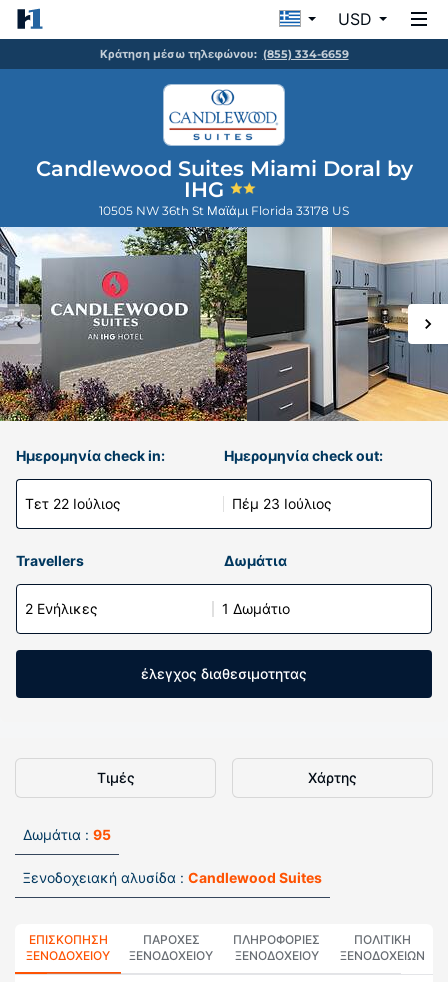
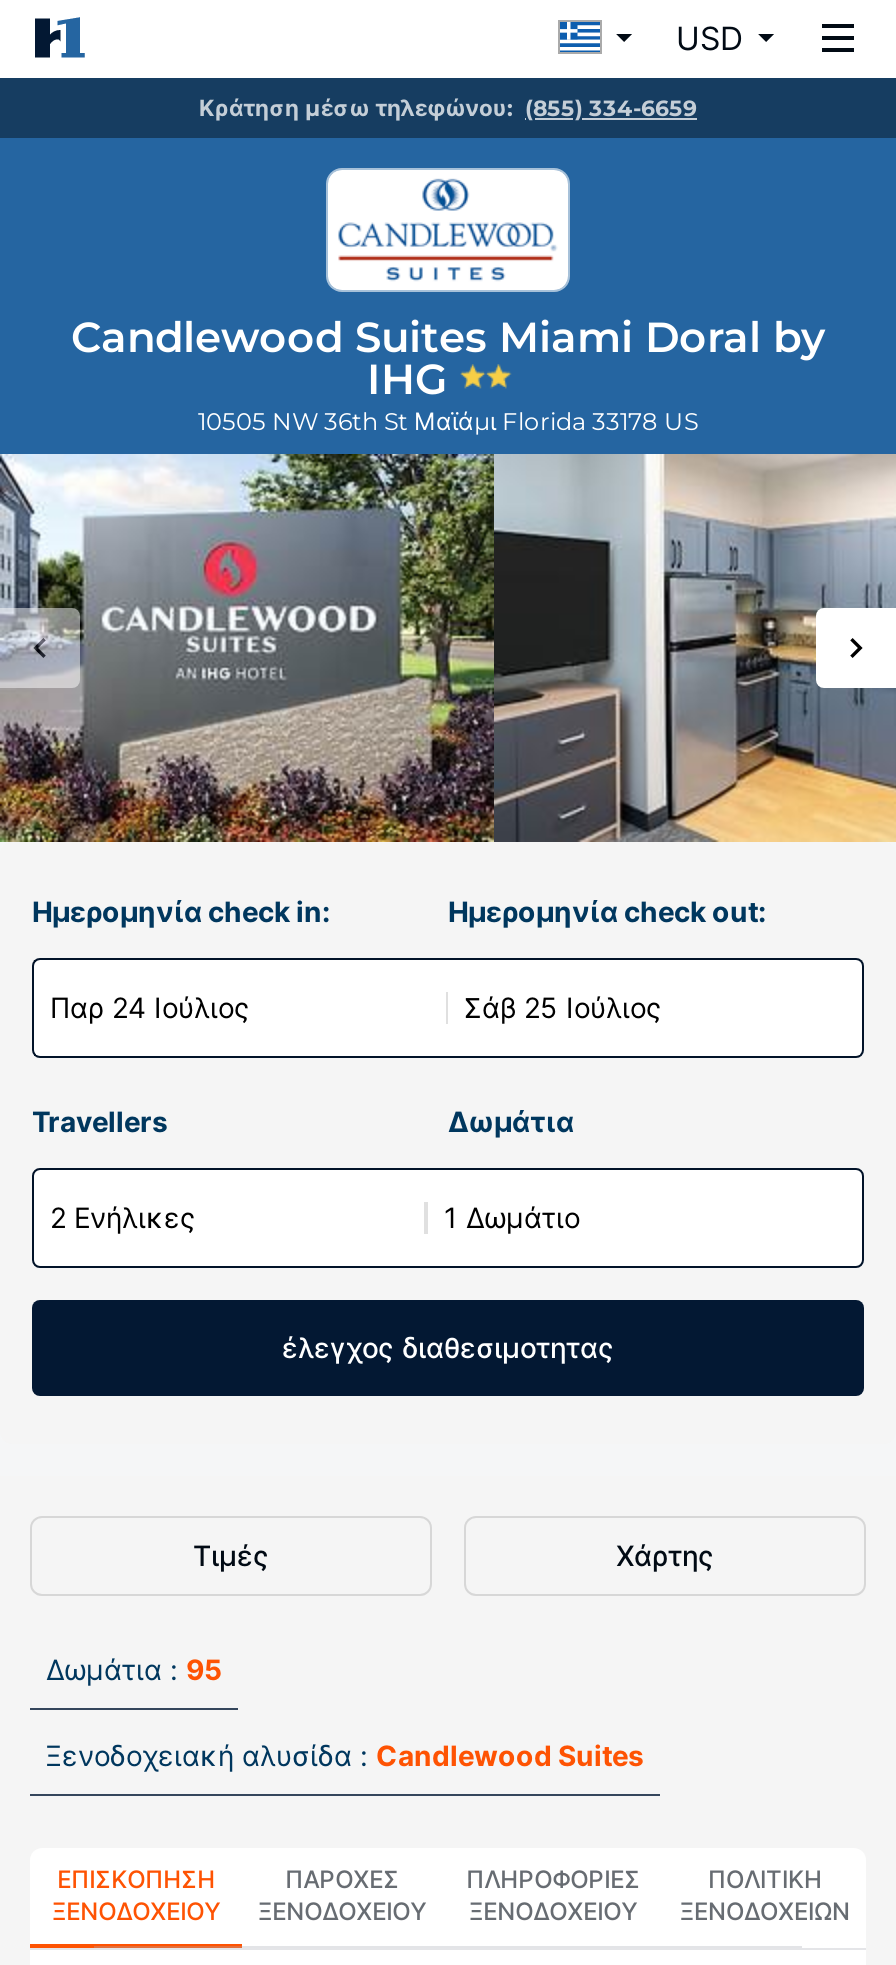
- Τετ 22 Ιούλιος
+ Παρ 24 Ιούλιος

- Πέμ 23 Ιούλιος
+ Σάβ 25 Ιούλιος
